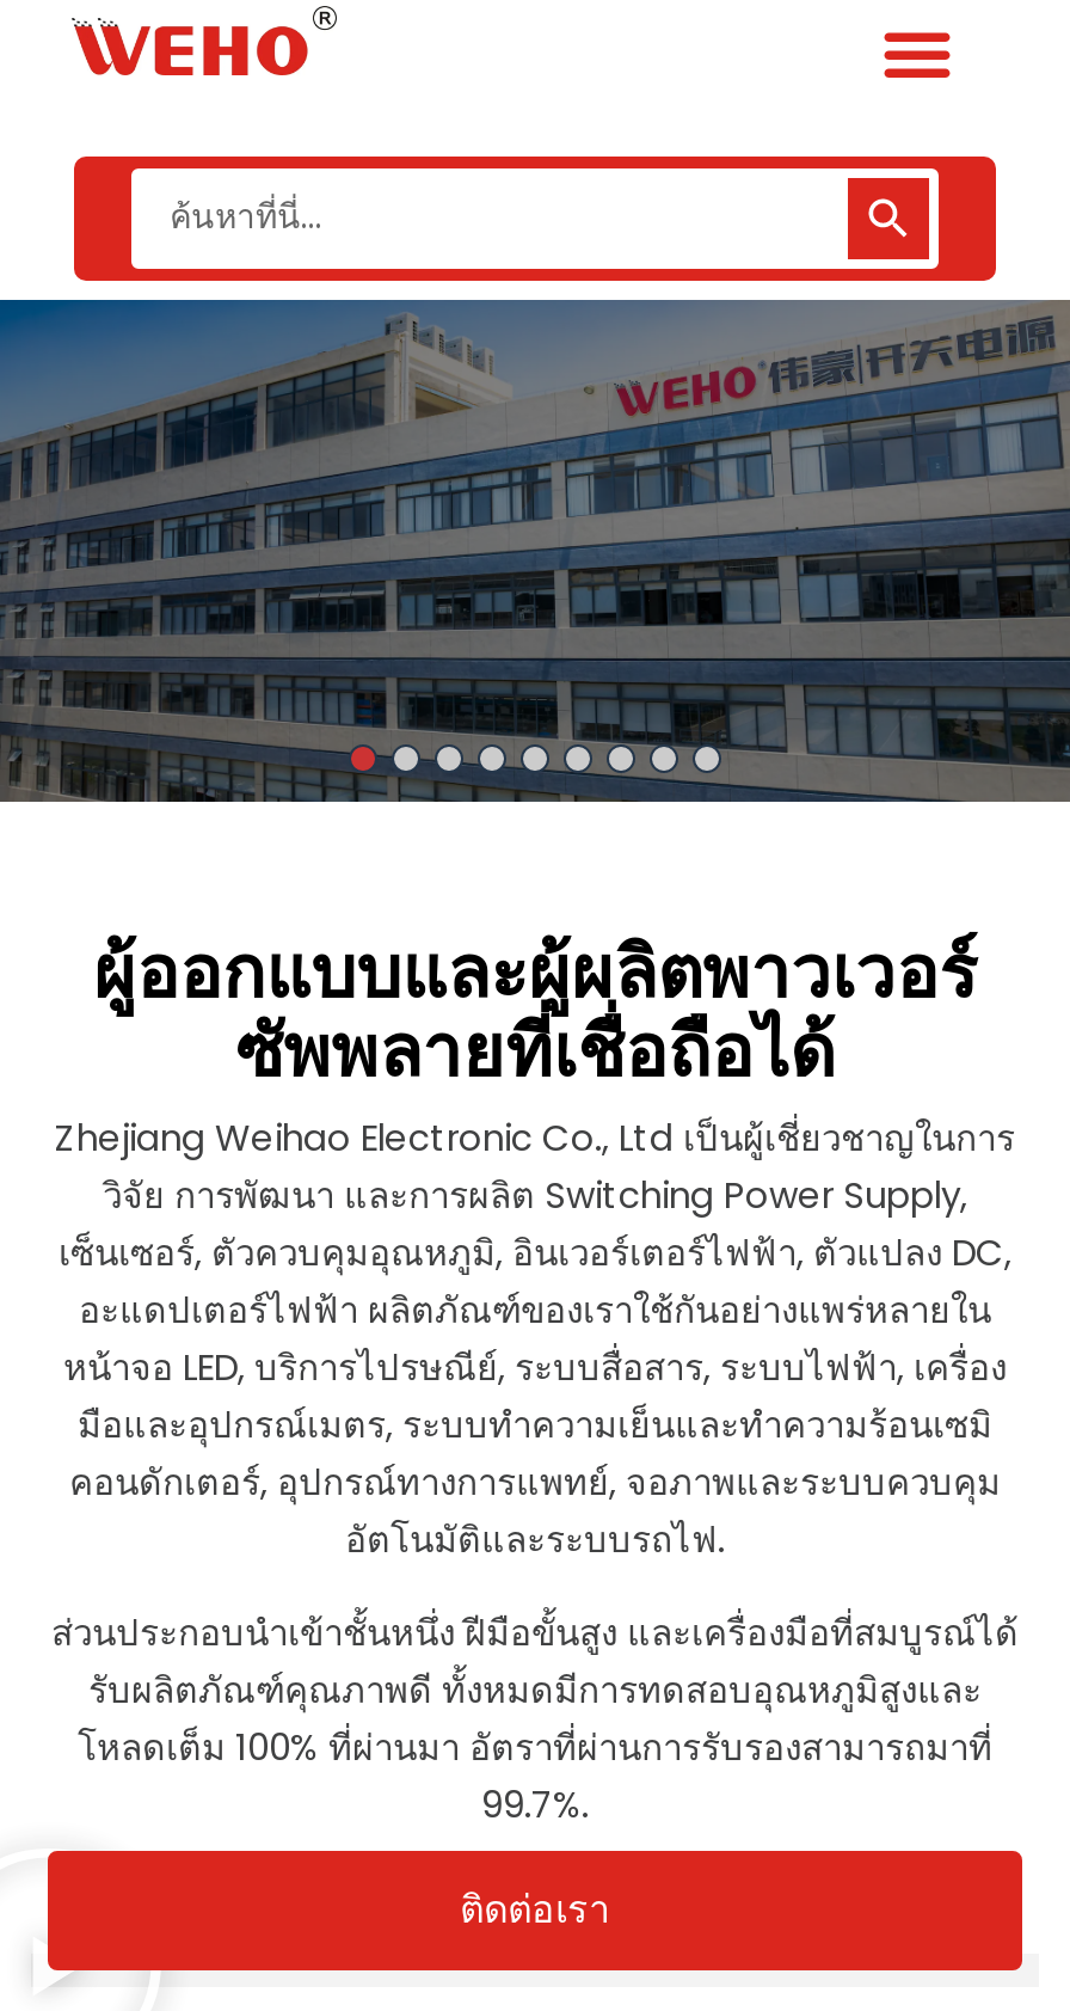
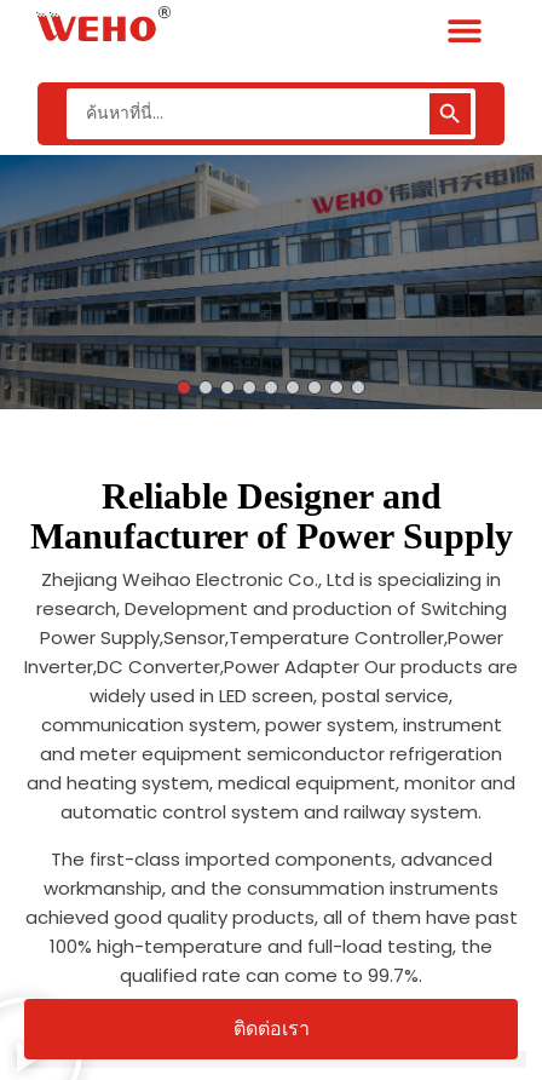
- ผู้ออกแบบและผู้ผลิตพาวเวอร์
- ซัพพลายที่เชื่อถือได้
- Zhejiang Weihao Electronic Co., Ltd เป็นผู้เชี่ยวชาญในการ
- วิจัย การพัฒนา และการผลิต Switching Power Supply,
- เซ็นเซอร์, ตัวควบคุมอุณหภูมิ, อินเวอร์เตอร์ไฟฟ้า, ตัวแปลง DC,
- อะแดปเตอร์ไฟฟ้า ผลิตภัณฑ์ของเราใช้กันอย่างแพร่หลายใน
- หน้าจอ LED, บริการไปรษณีย์, ระบบสื่อสาร, ระบบไฟฟ้า, เครื่อง
- มือและอุปกรณ์เมตร, ระบบทำความเย็นและทำความร้อนเซมิ
- คอนดักเตอร์, อุปกรณ์ทางการแพทย์, จอภาพและระบบควบคุม
- อัตโนมัติและระบบรถไฟ.
+ Reliable Designer and
+ Manufacturer of Power Supply
+ Zhejiang Weihao Electronic Co., Ltd is specializing in
+ research, Development and production of Switching
+ Power Supply,Sensor,Temperature Controller,Power
+ Inverter,DC Converter,Power Adapter Our products are
+ widely used in LED screen, postal service,
+ communication system, power system, instrument
+ and meter equipment semiconductor refrigeration
+ and heating system, medical equipment, monitor and
+ automatic control system and railway system.

- ส่วนประกอบนำเข้าชั้นหนึ่ง ฝีมือขั้นสูง และเครื่องมือที่สมบูรณ์ได้
- รับผลิตภัณฑ์คุณภาพดี ทั้งหมดมีการทดสอบอุณหภูมิสูงและ
- โหลดเต็ม 100% ที่ผ่านมา อัตราที่ผ่านการรับรองสามารถมาที่
- 99.7%.
+ The first-class imported components, advanced
+ workmanship, and the consummation instruments
+ achieved good quality products, all of them have past
+ 100% high-temperature and full-load testing, the
+ qualified rate can come to 99.7%.
